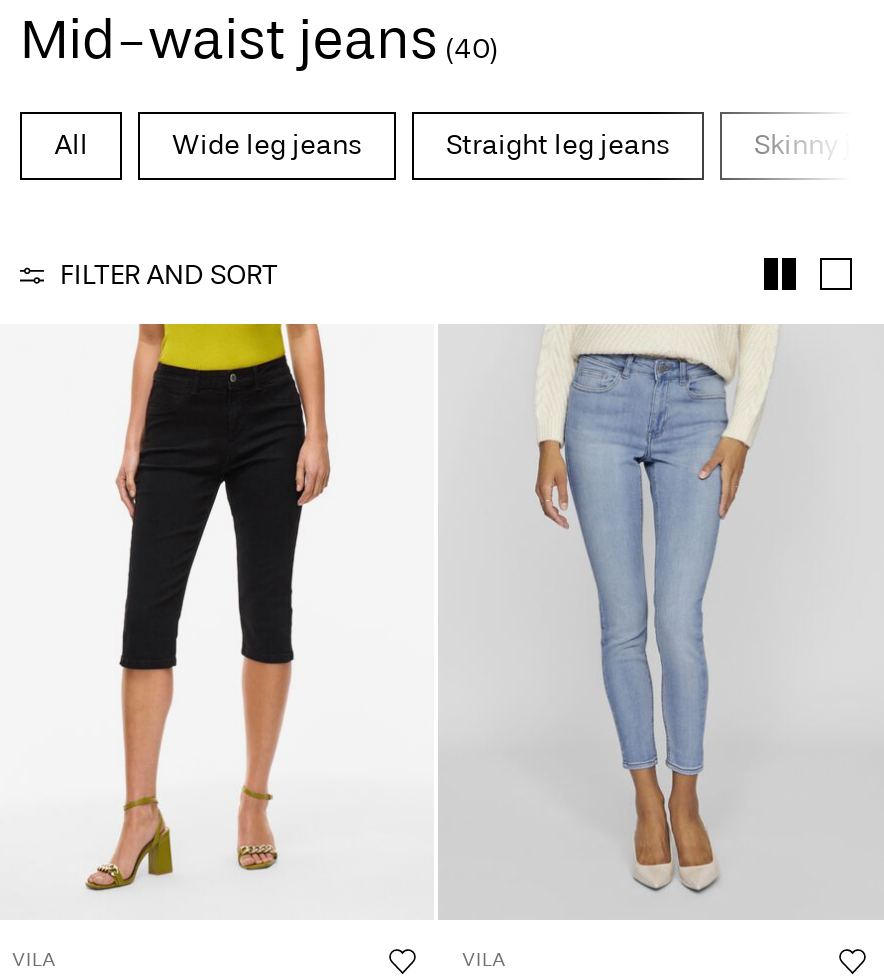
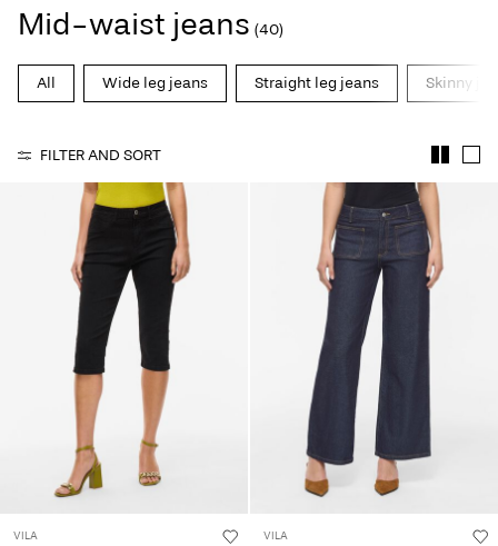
- [image]
+ [image]
